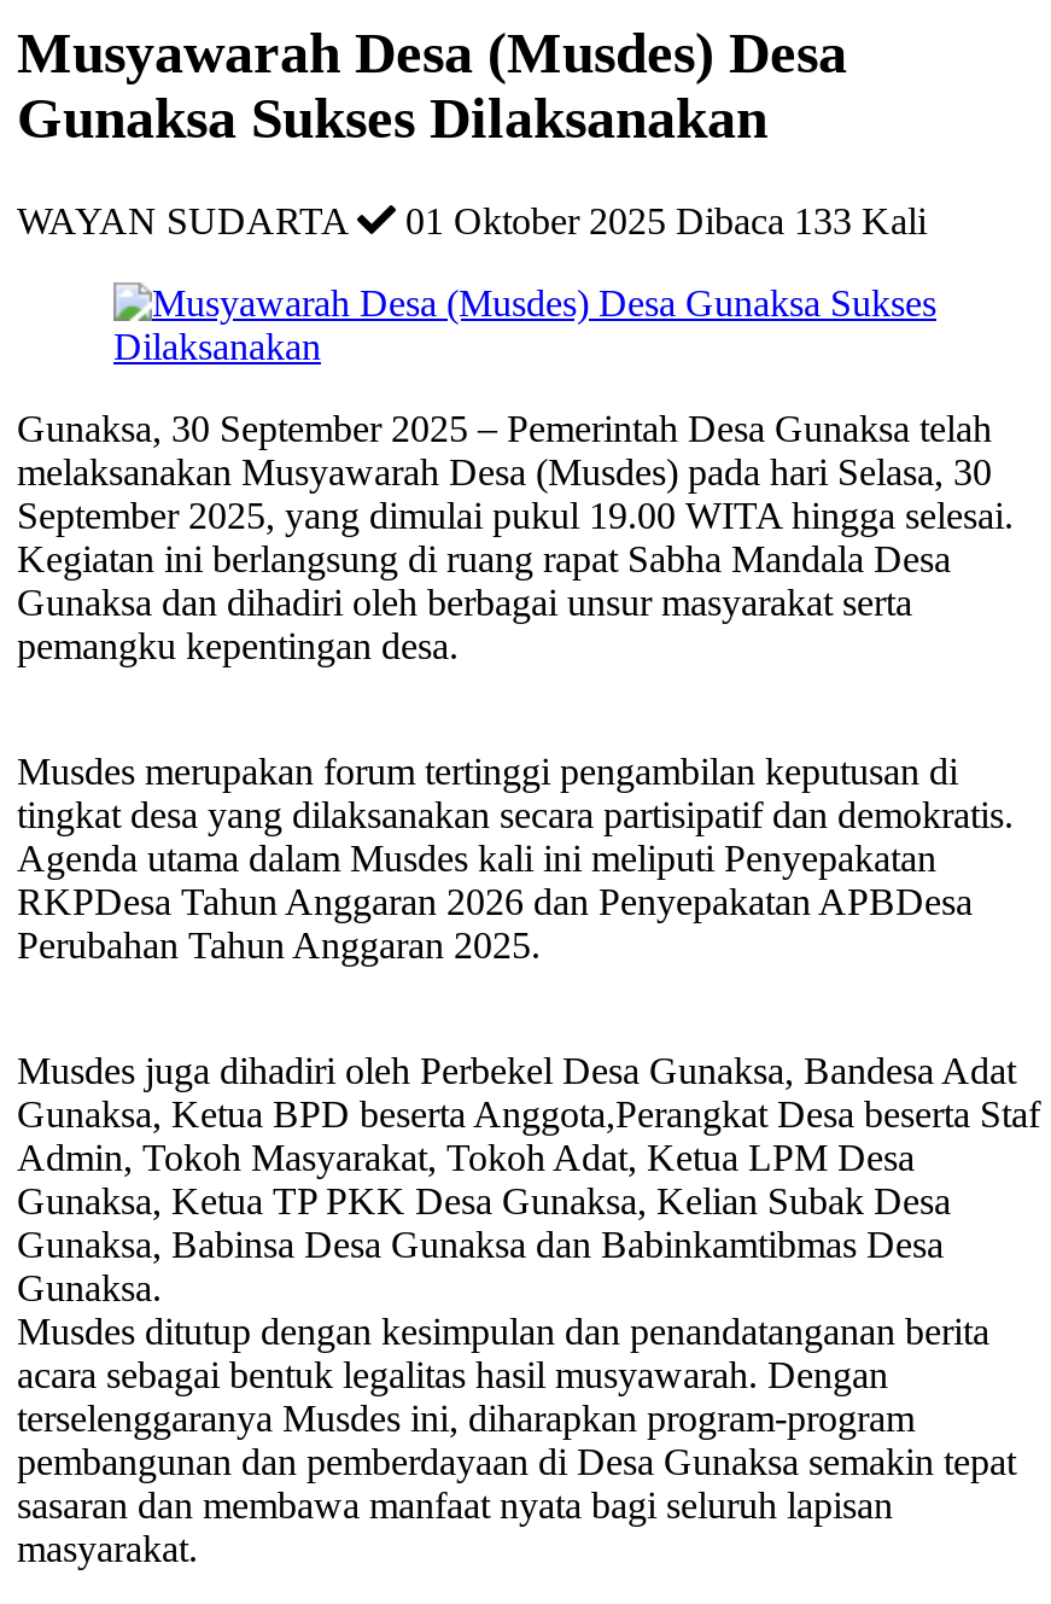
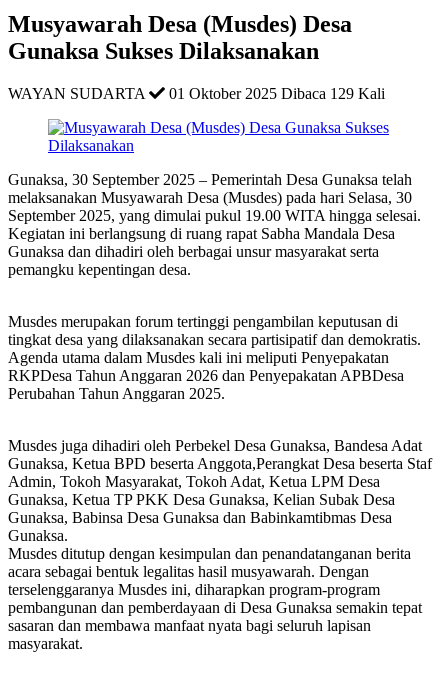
- 01 Oktober 2025 Dibaca 133 Kali
+ 01 Oktober 2025 Dibaca 129 Kali
